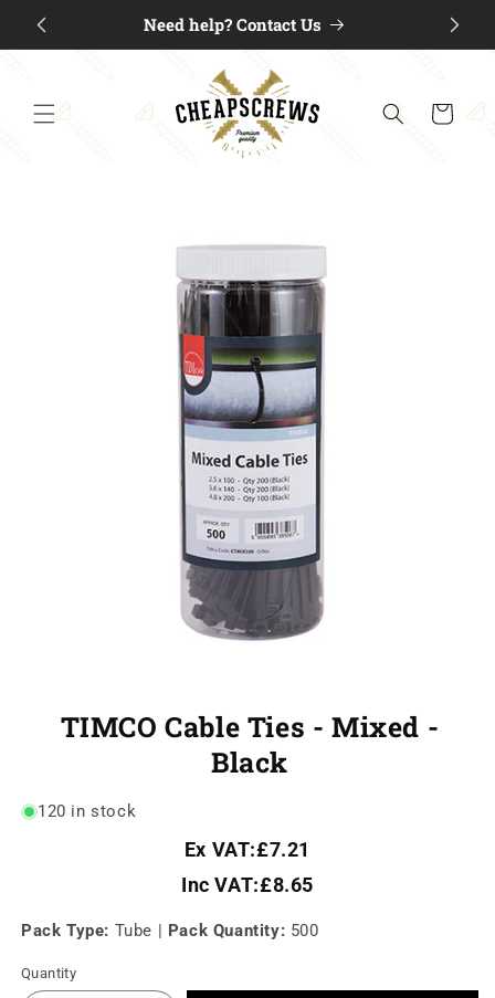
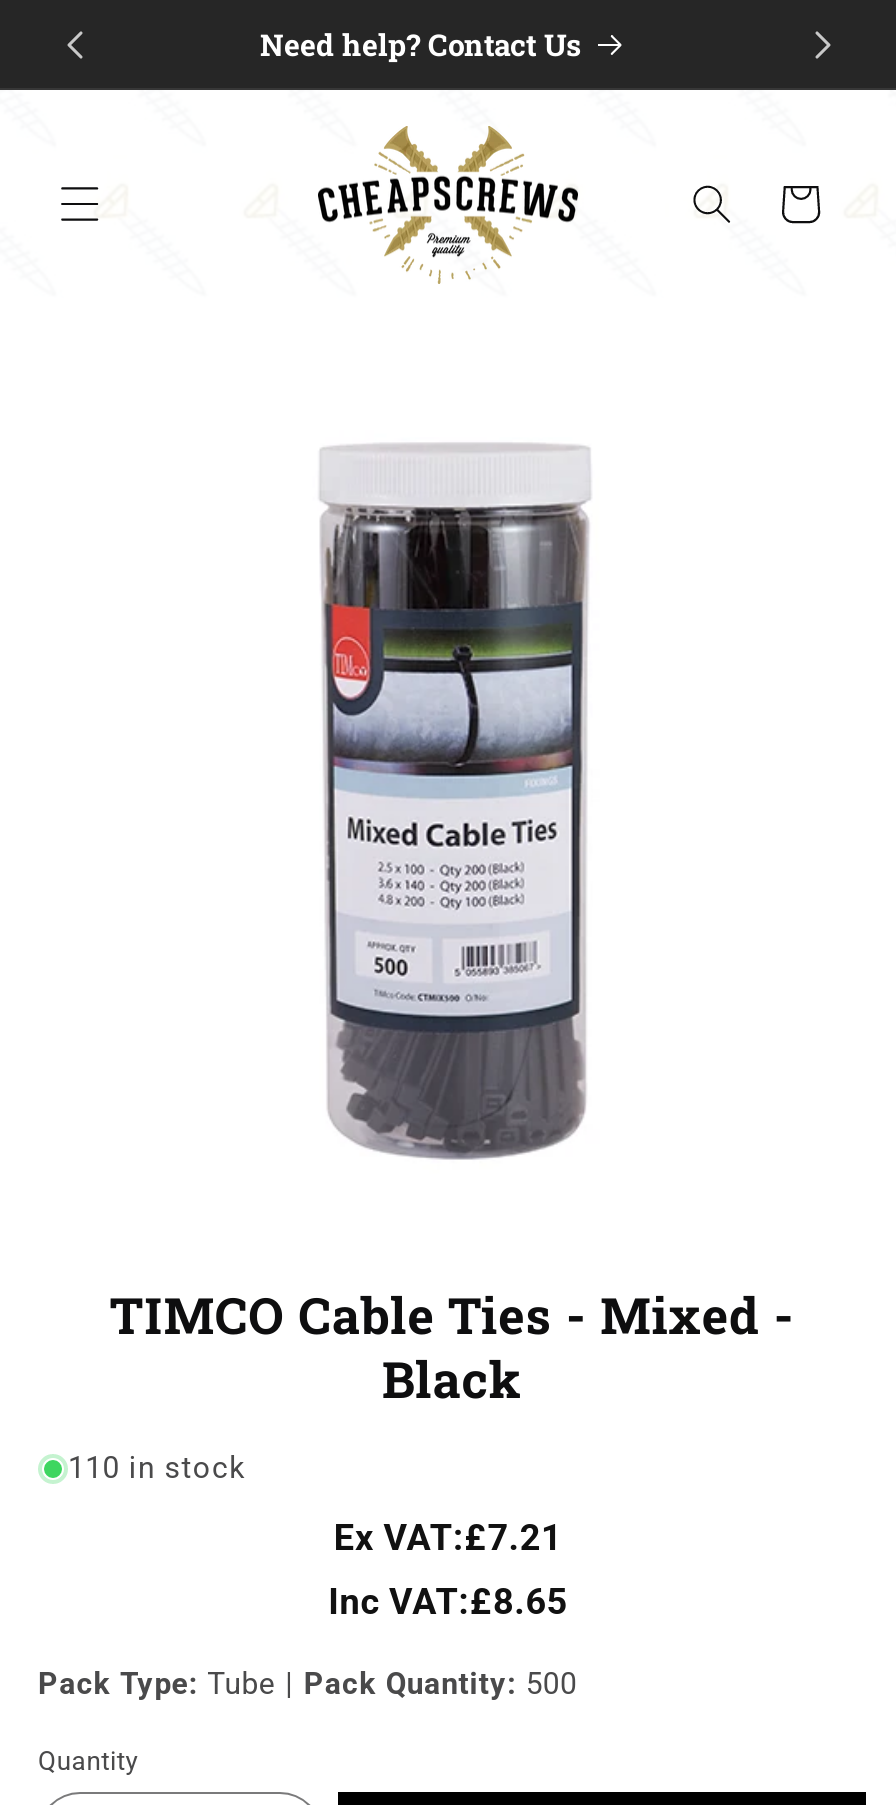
- 120 in stock
+ 110 in stock
